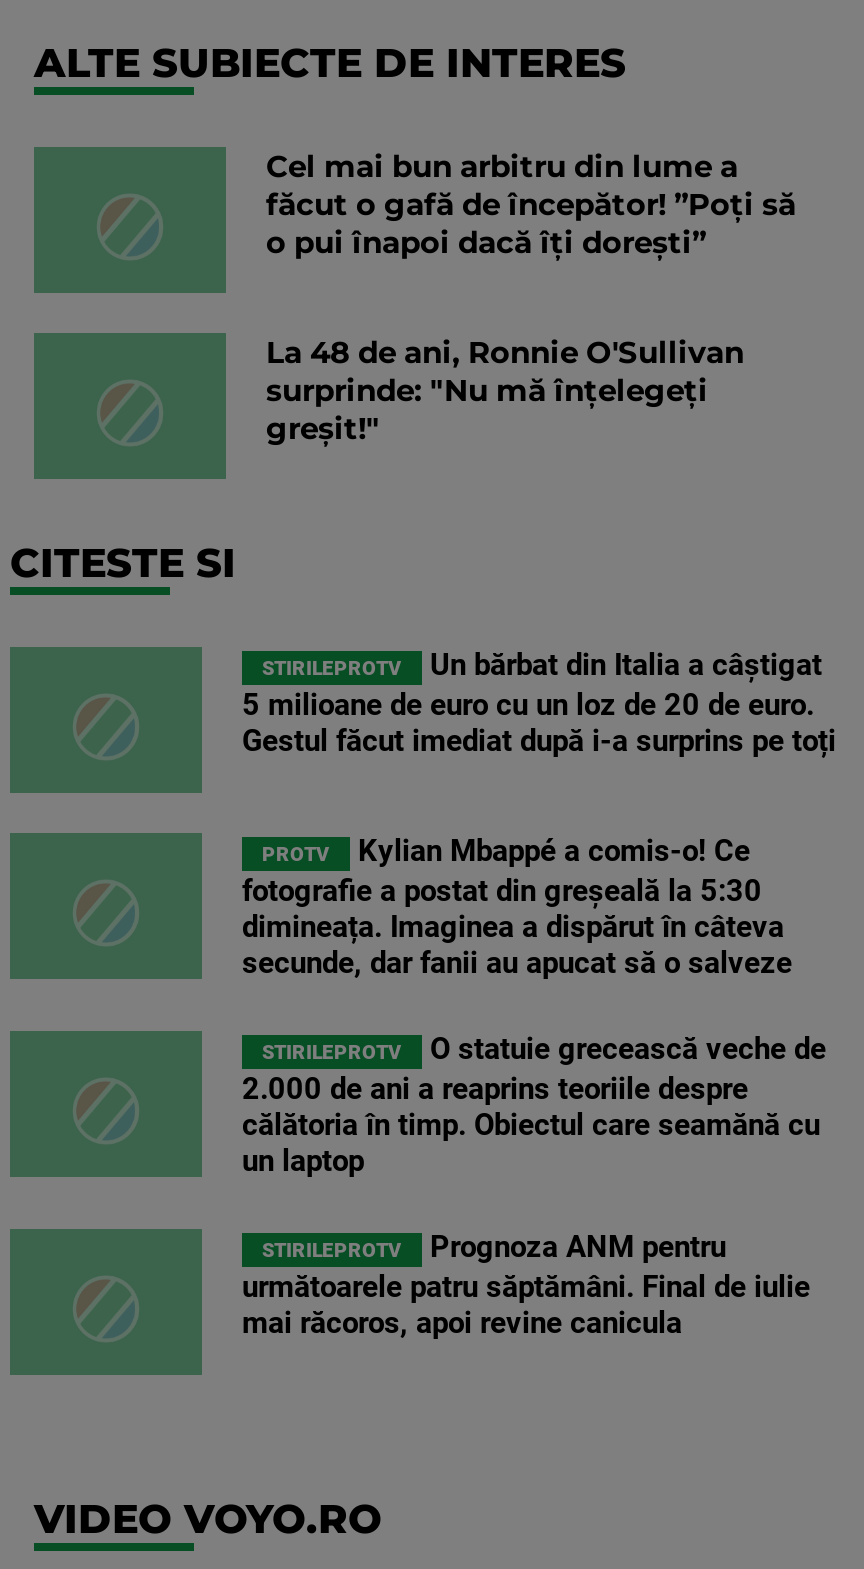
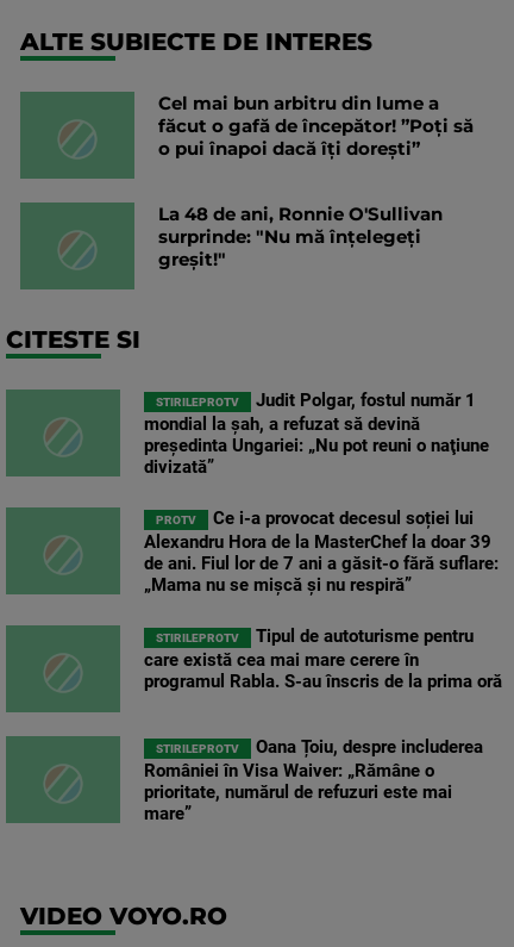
- Un bărbat din Italia a câștigat
- 5 milioane de euro cu un loz de 20 de euro.
- Gestul făcut imediat după i-a surprins pe toți
+ Judit Polgar, fostul număr 1
+ mondial la şah, a refuzat să devină
+ preşedinta Ungariei: „Nu pot reuni o naţiune
+ divizată”

- Kylian Mbappé a comis-o! Ce
- fotografie a postat din greșeală la 5:30
- dimineața. Imaginea a dispărut în câteva
- secunde, dar fanii au apucat să o salveze
+ Ce i-a provocat decesul soției lui
+ Alexandru Hora de la MasterChef la doar 39
+ de ani. Fiul lor de 7 ani a găsit-o fără suflare:
+ „Mama nu se mișcă și nu respiră”

- O statuie grecească veche de
- 2.000 de ani a reaprins teoriile despre
- călătoria în timp. Obiectul care seamănă cu
- un laptop
+ Tipul de autoturisme pentru
+ care există cea mai mare cerere în
+ programul Rabla. S-au înscris de la prima oră

- Prognoza ANM pentru
- următoarele patru săptămâni. Final de iulie
- mai răcoros, apoi revine canicula
+ Oana Țoiu, despre includerea
+ României în Visa Waiver: „Rămâne o
+ prioritate, numărul de refuzuri este mai
+ mare”
